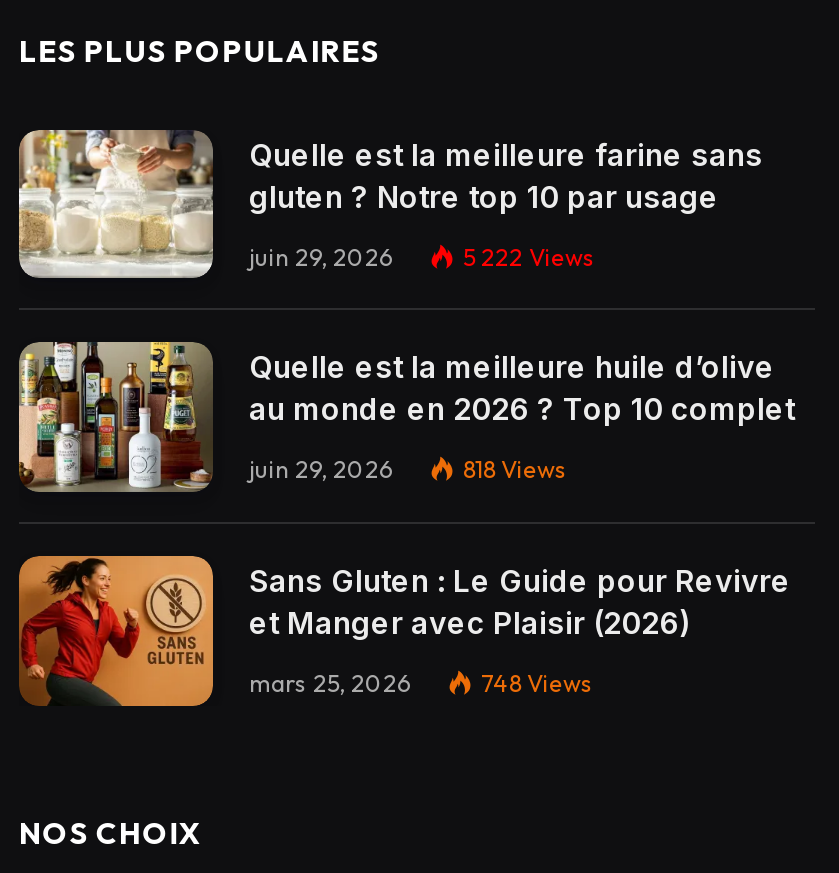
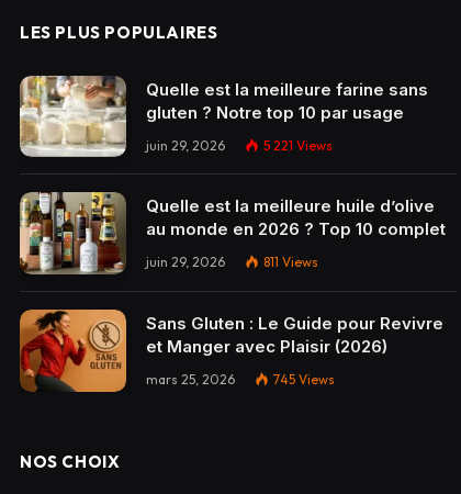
- 5 222 Views
+ 5 221 Views

- 818 Views
+ 811 Views

- 748 Views
+ 745 Views
